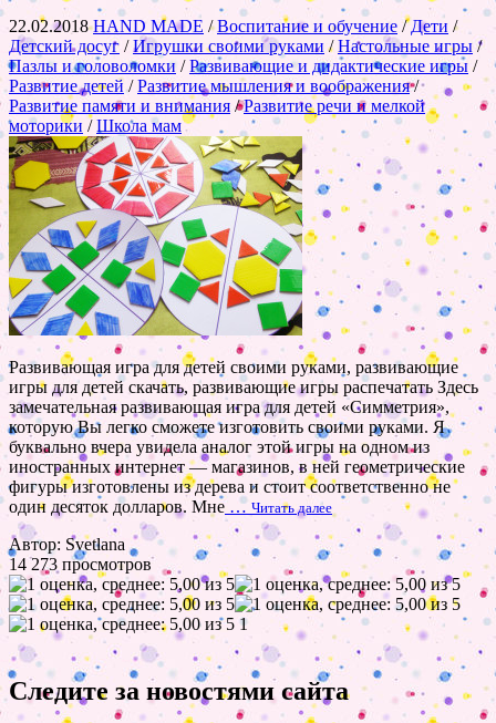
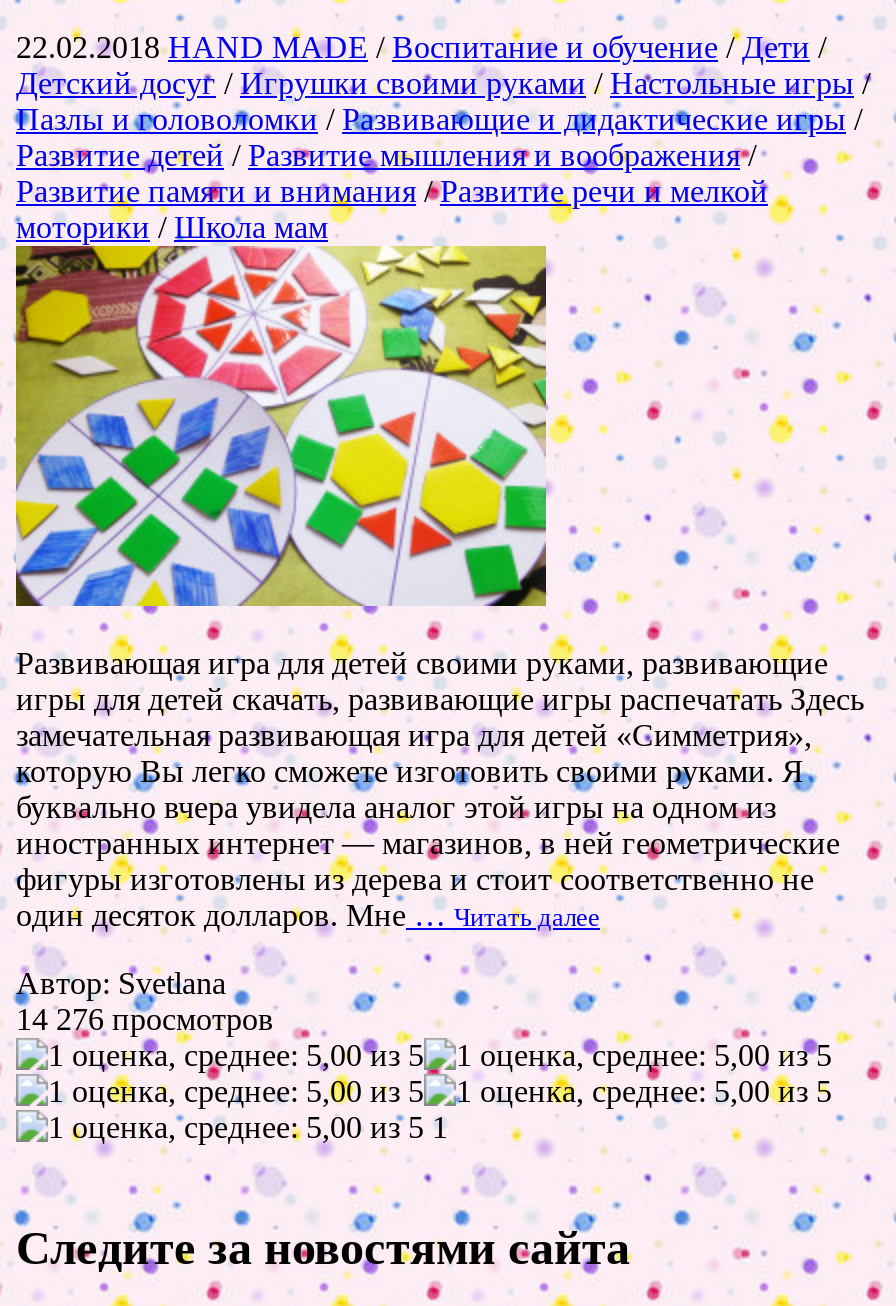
- 14 273 просмотров
+ 14 276 просмотров
